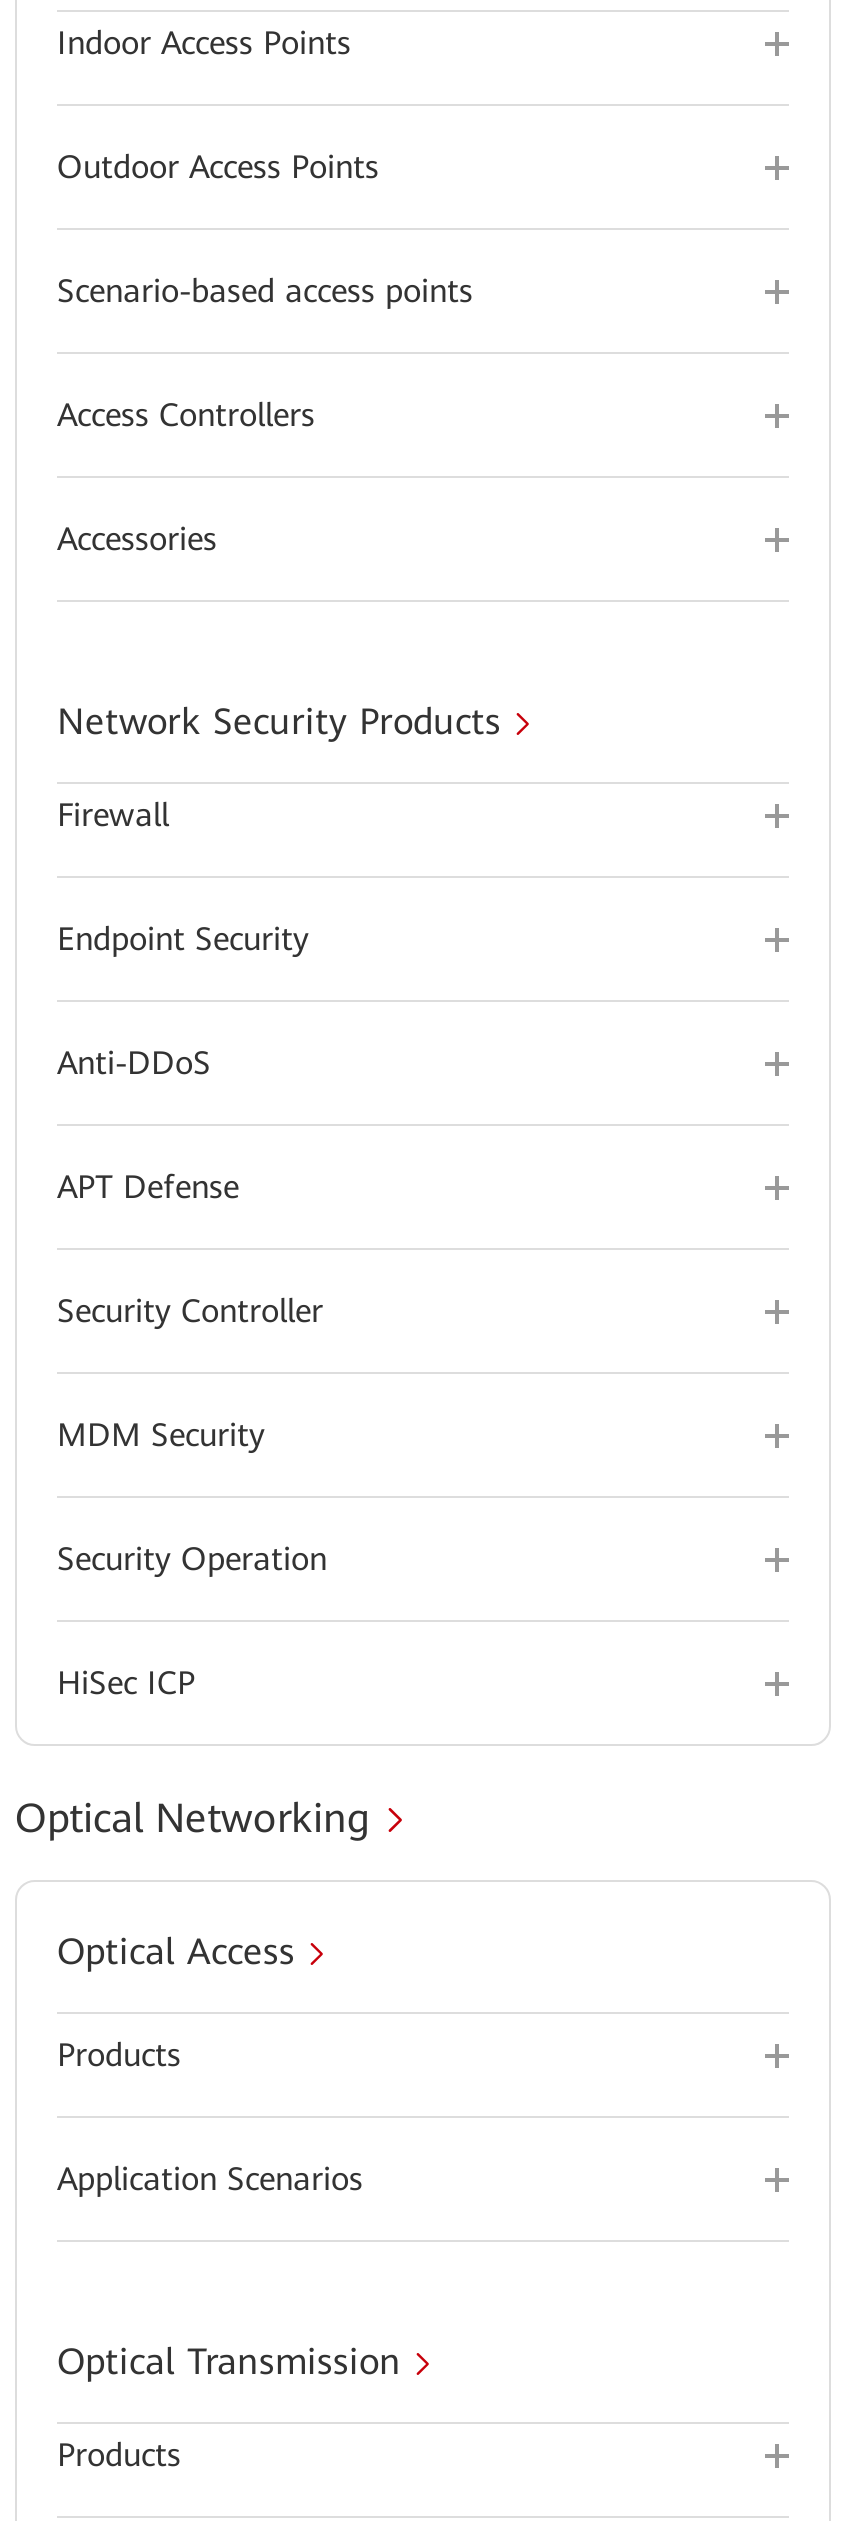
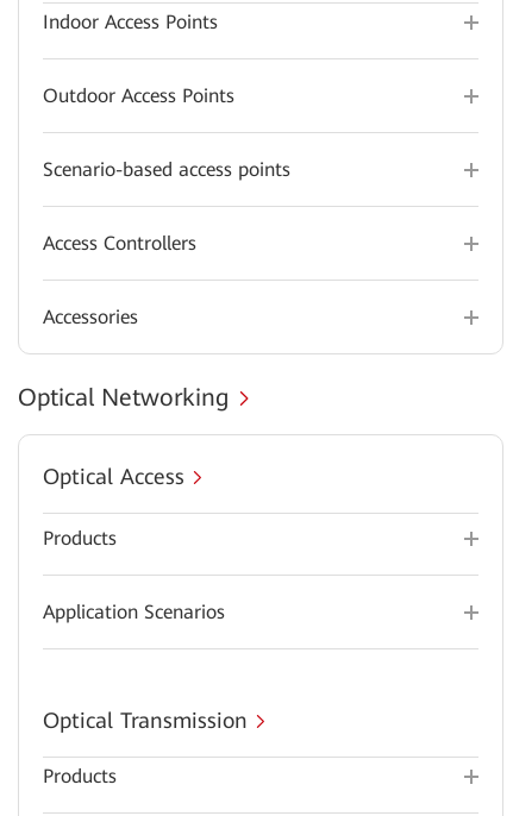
- Network Security Products
- Firewall
- Endpoint Security
- Anti-DDoS
- APT Defense
- Security Controller
- MDM Security
- Security Operation
- HiSec ICP
